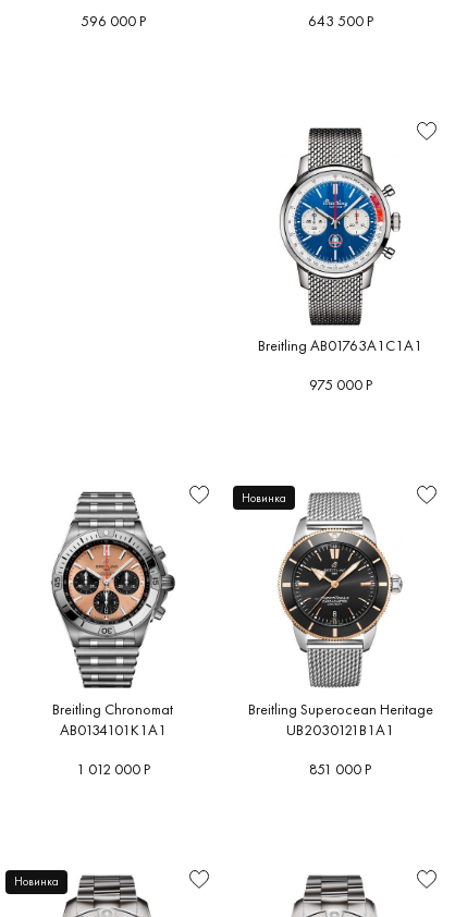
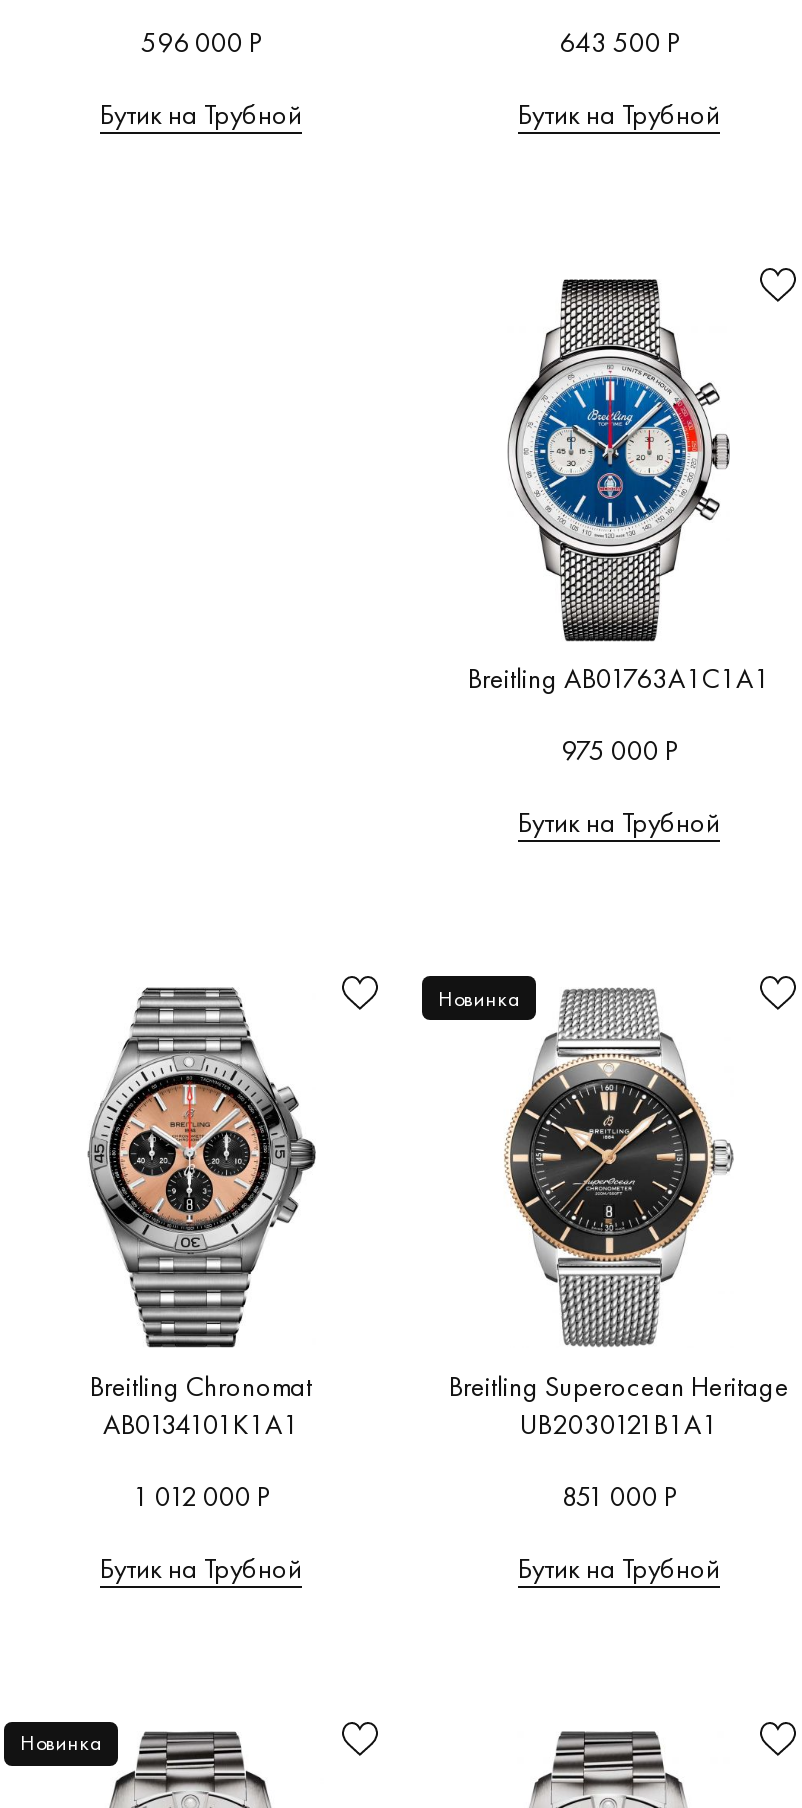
+ Бутик на Трубной

+ Бутик на Трубной

+ Бутик на Трубной

+ Бутик на Трубной

+ Бутик на Трубной
